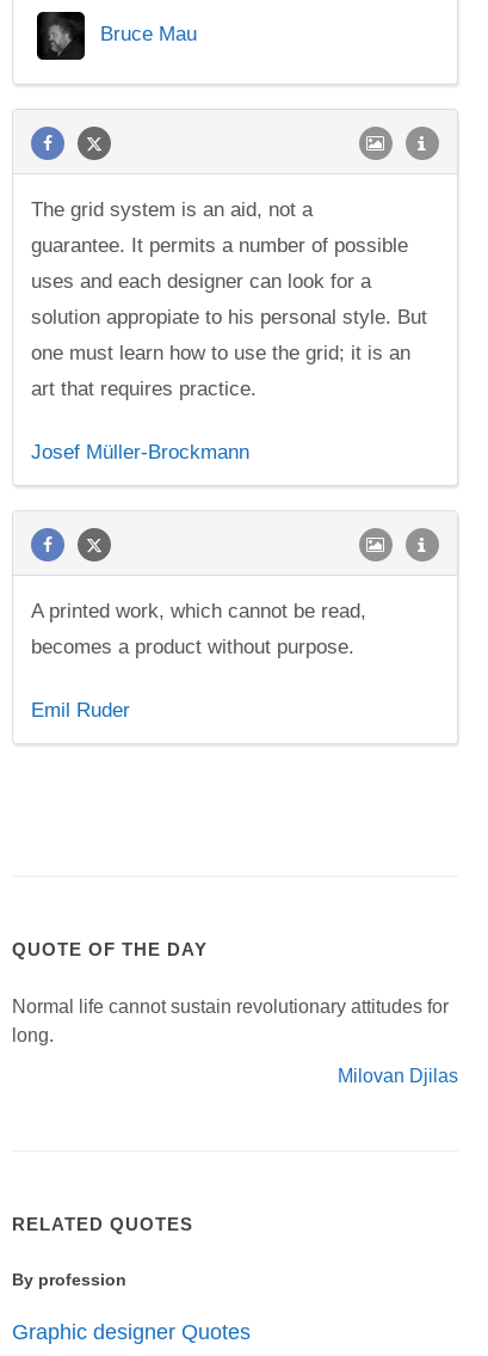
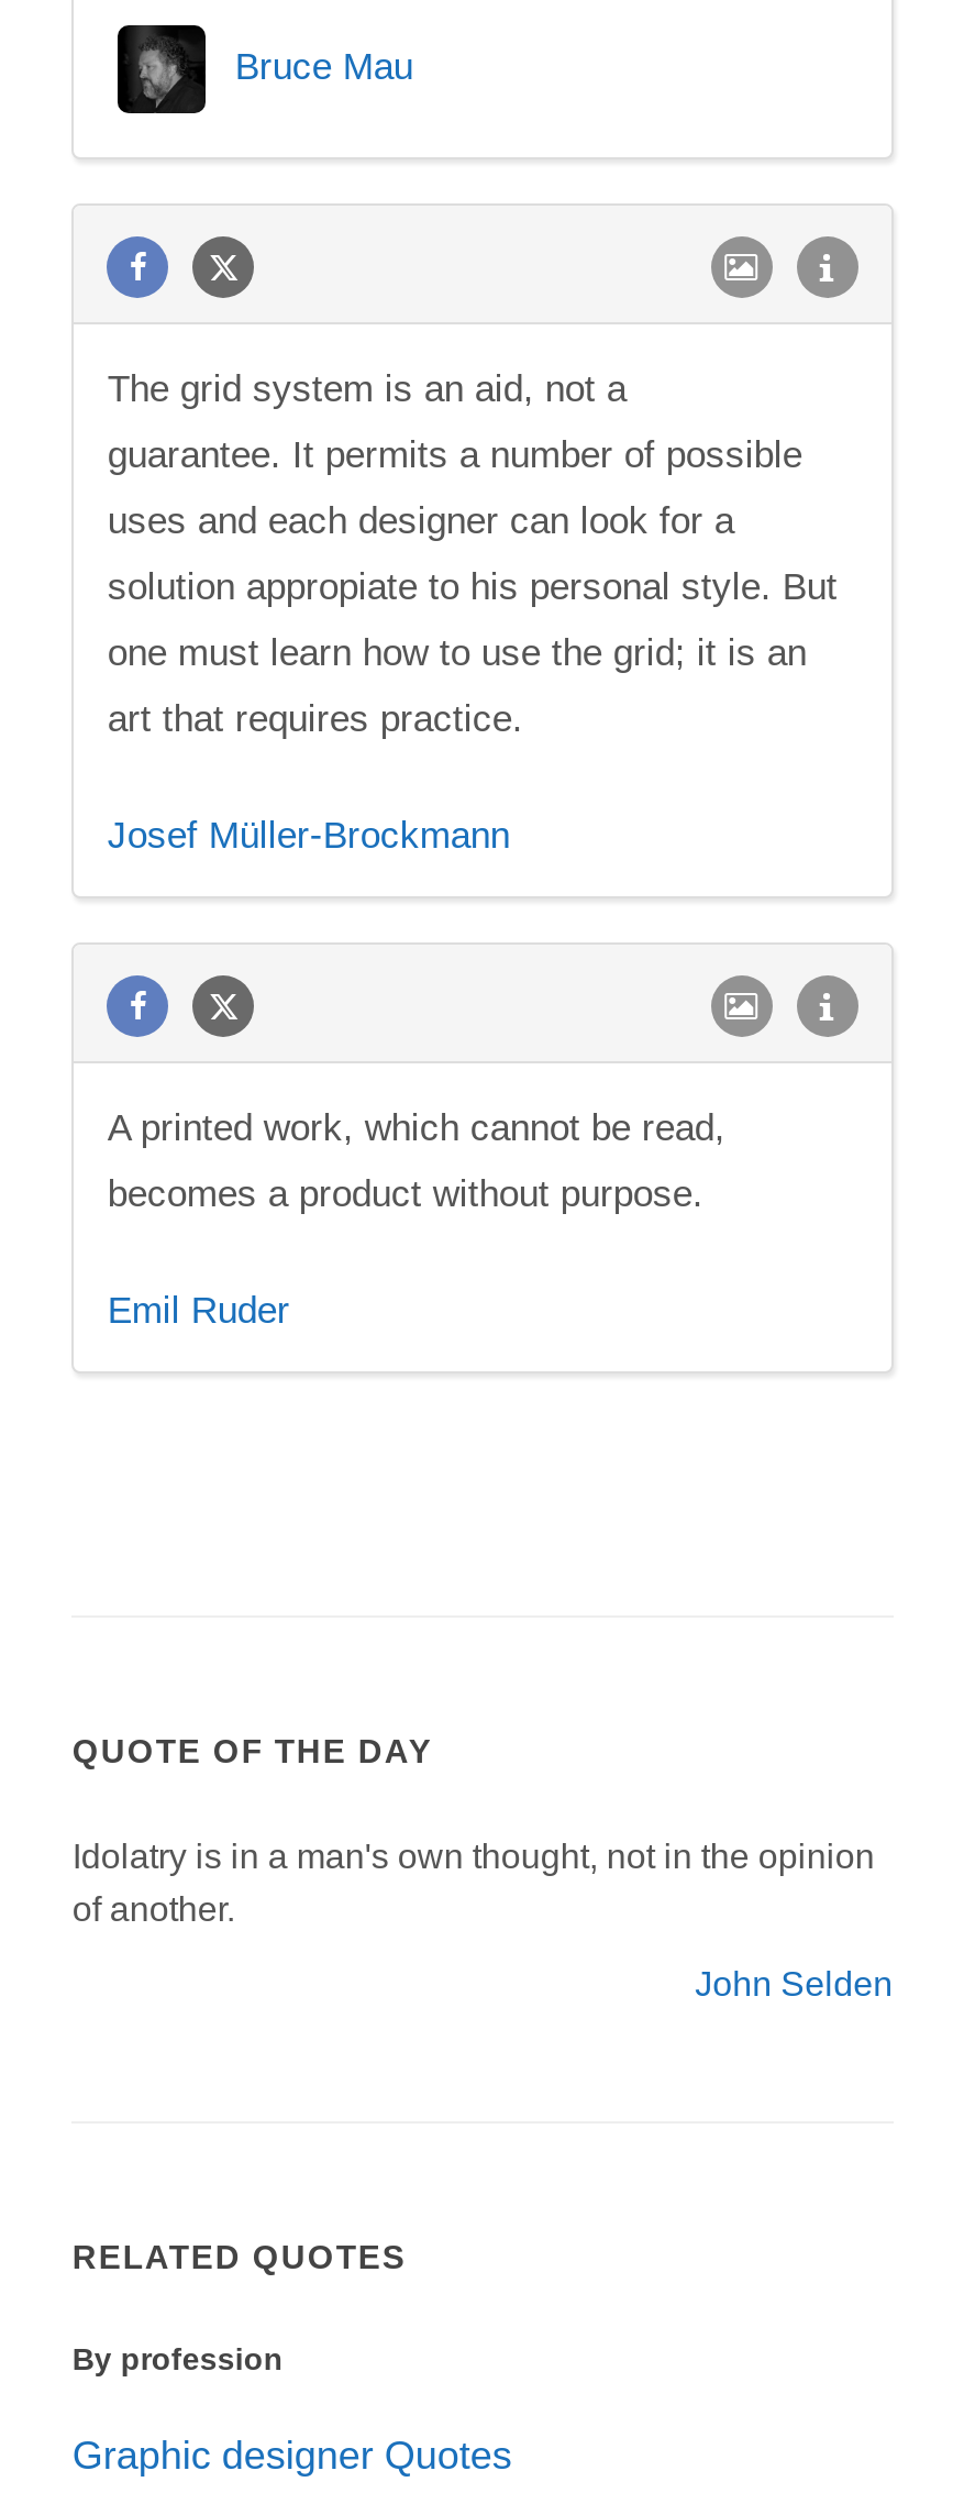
- Normal life cannot sustain revolutionary attitudes for
- long.
+ Idolatry is in a man's own thought, not in the opinion
+ of another.

- Milovan Djilas
+ John Selden
